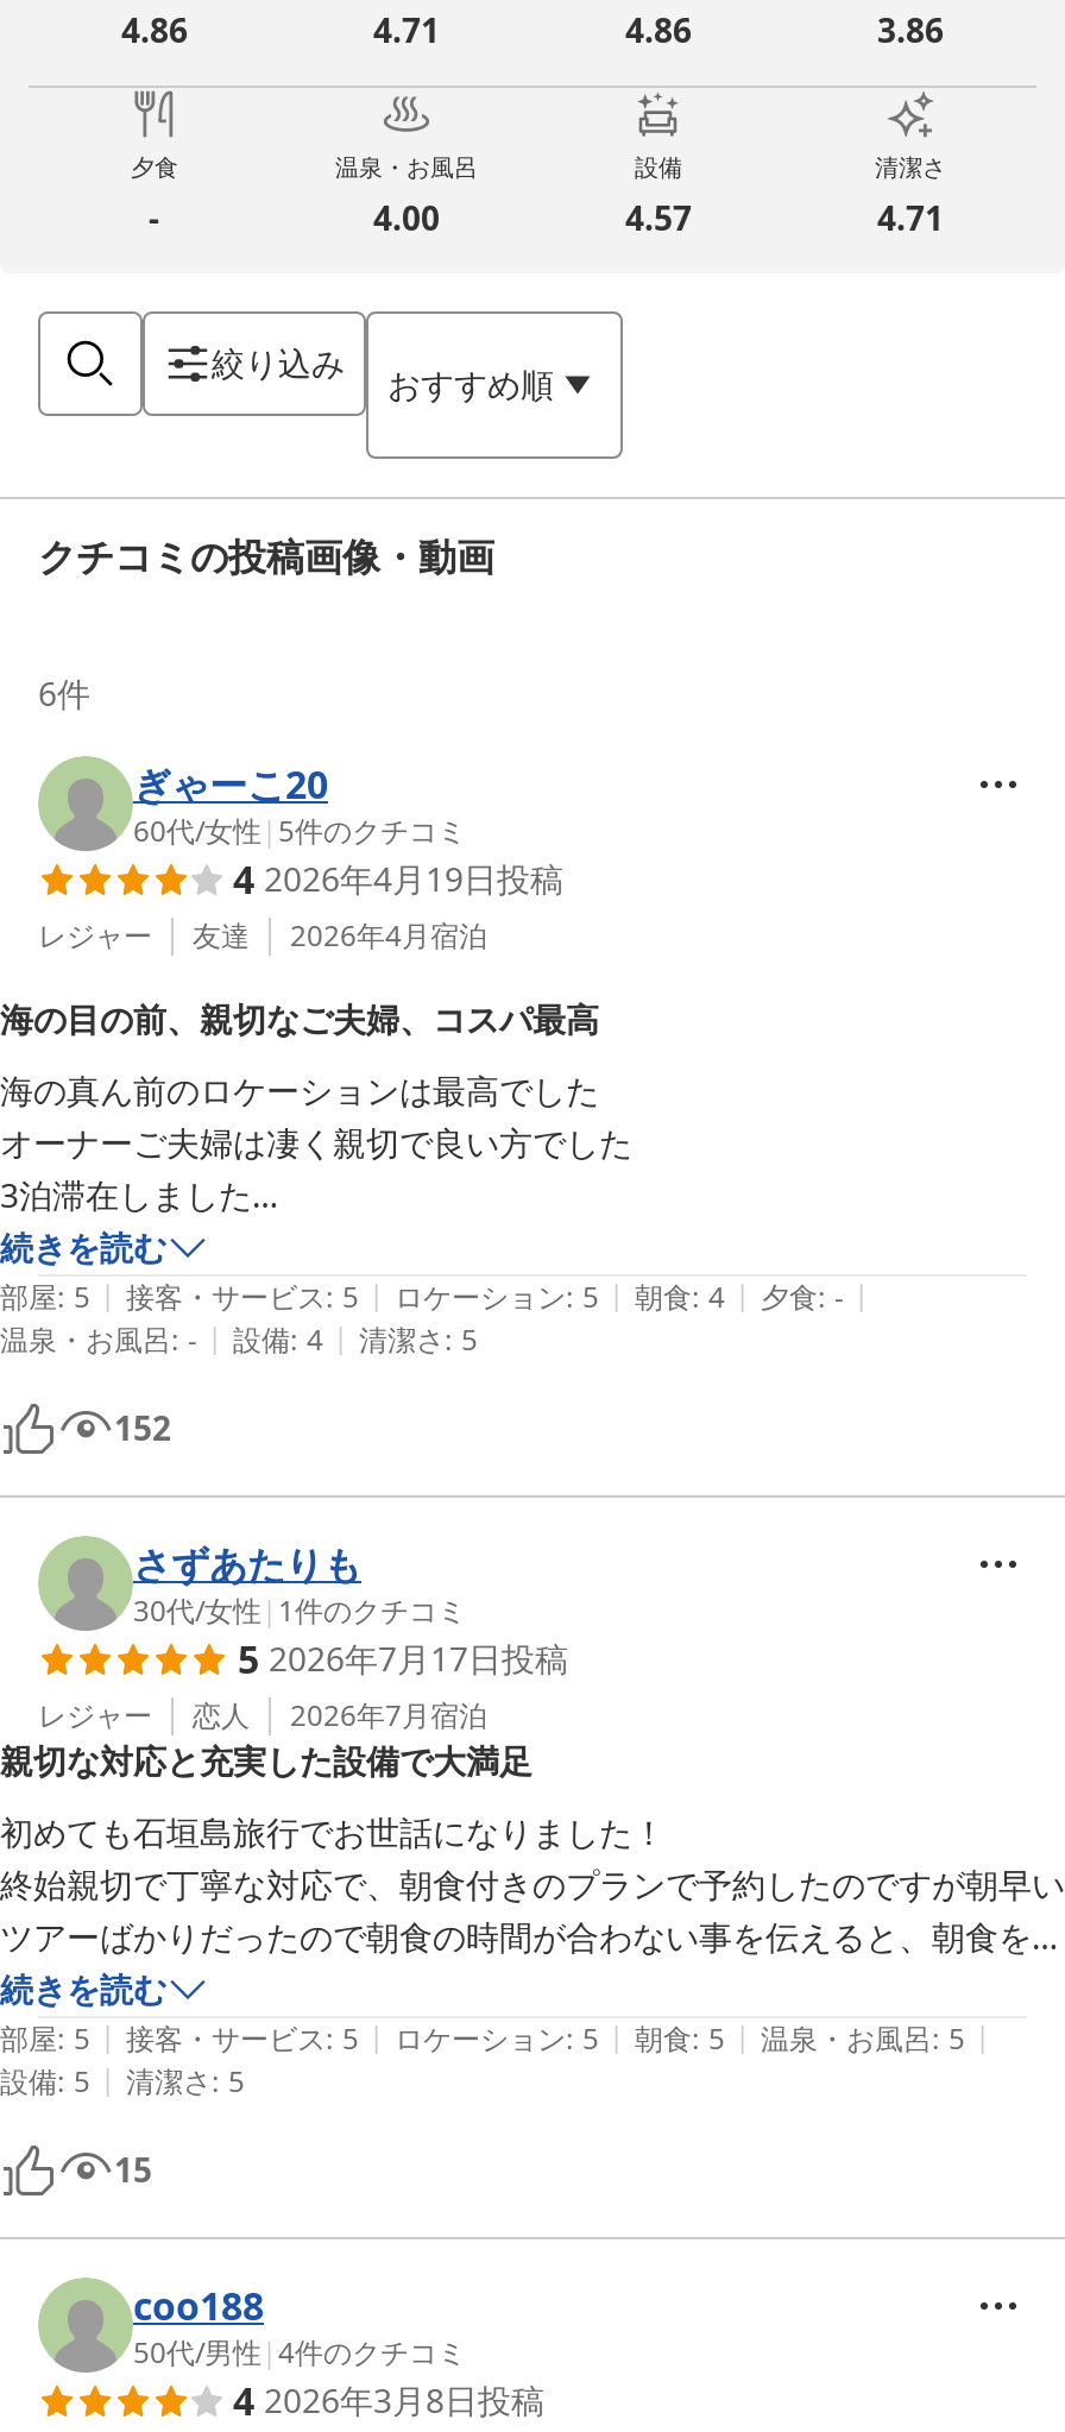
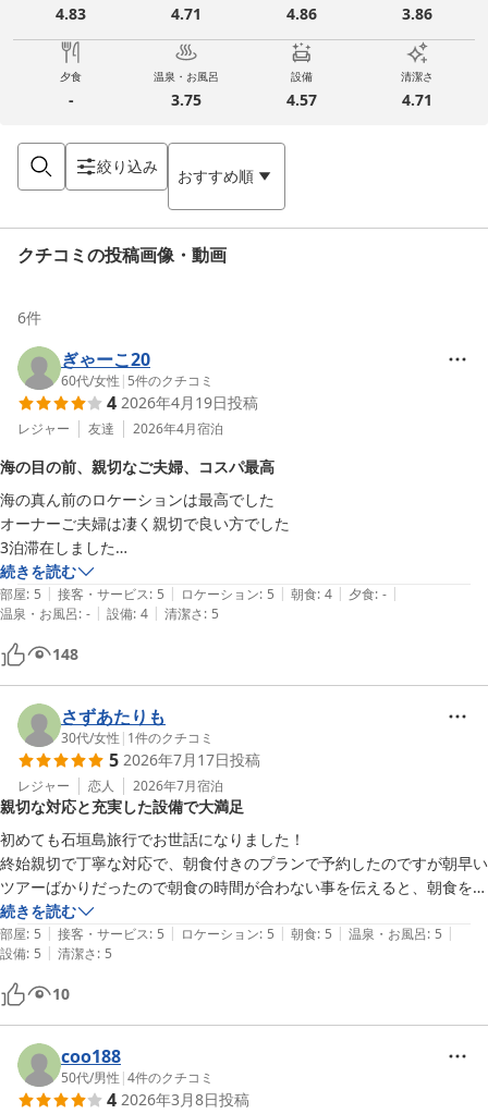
- 4.86
+ 4.83

- 4.00
+ 3.75

- 152
+ 148

- 15
+ 10
